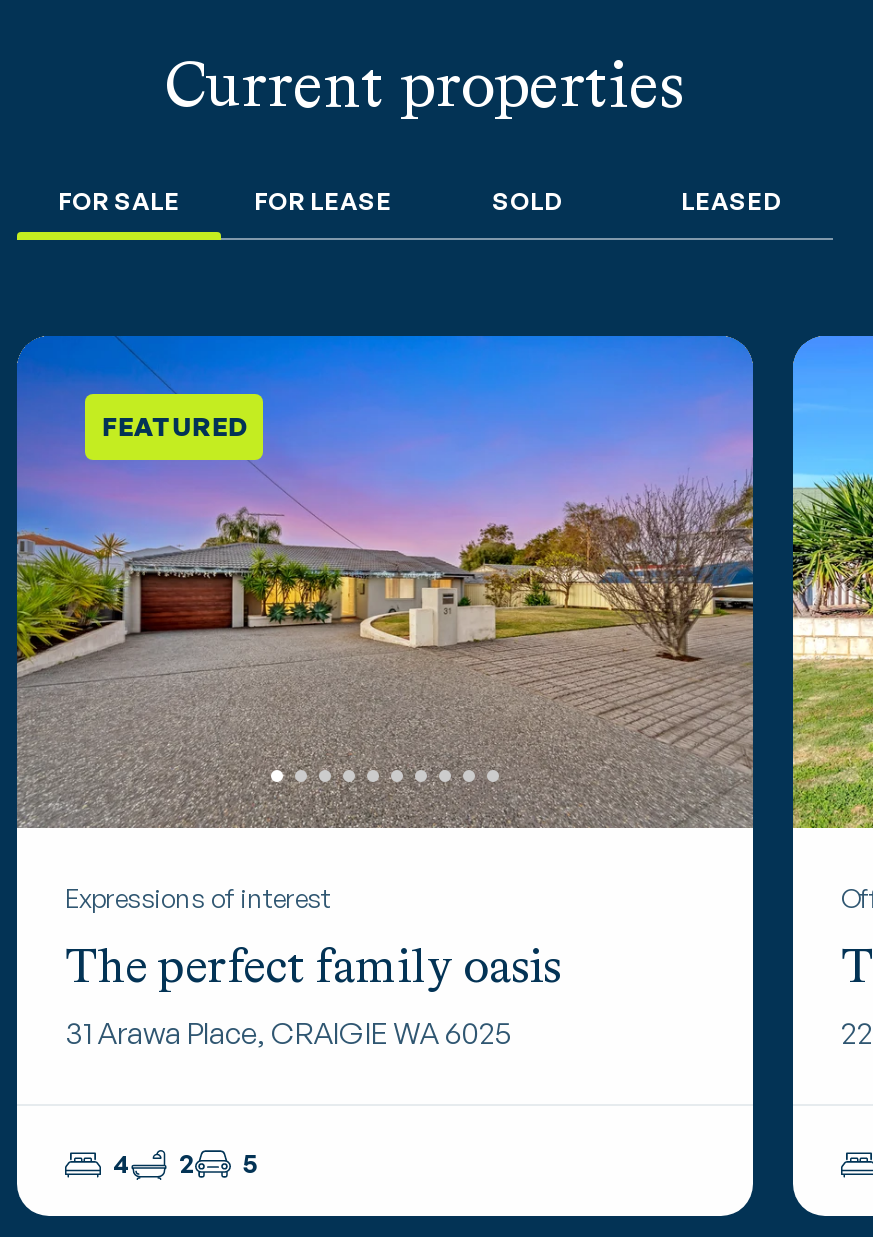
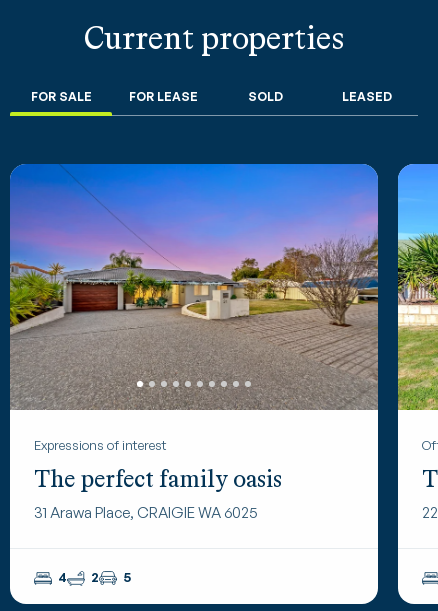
- FEATURED
